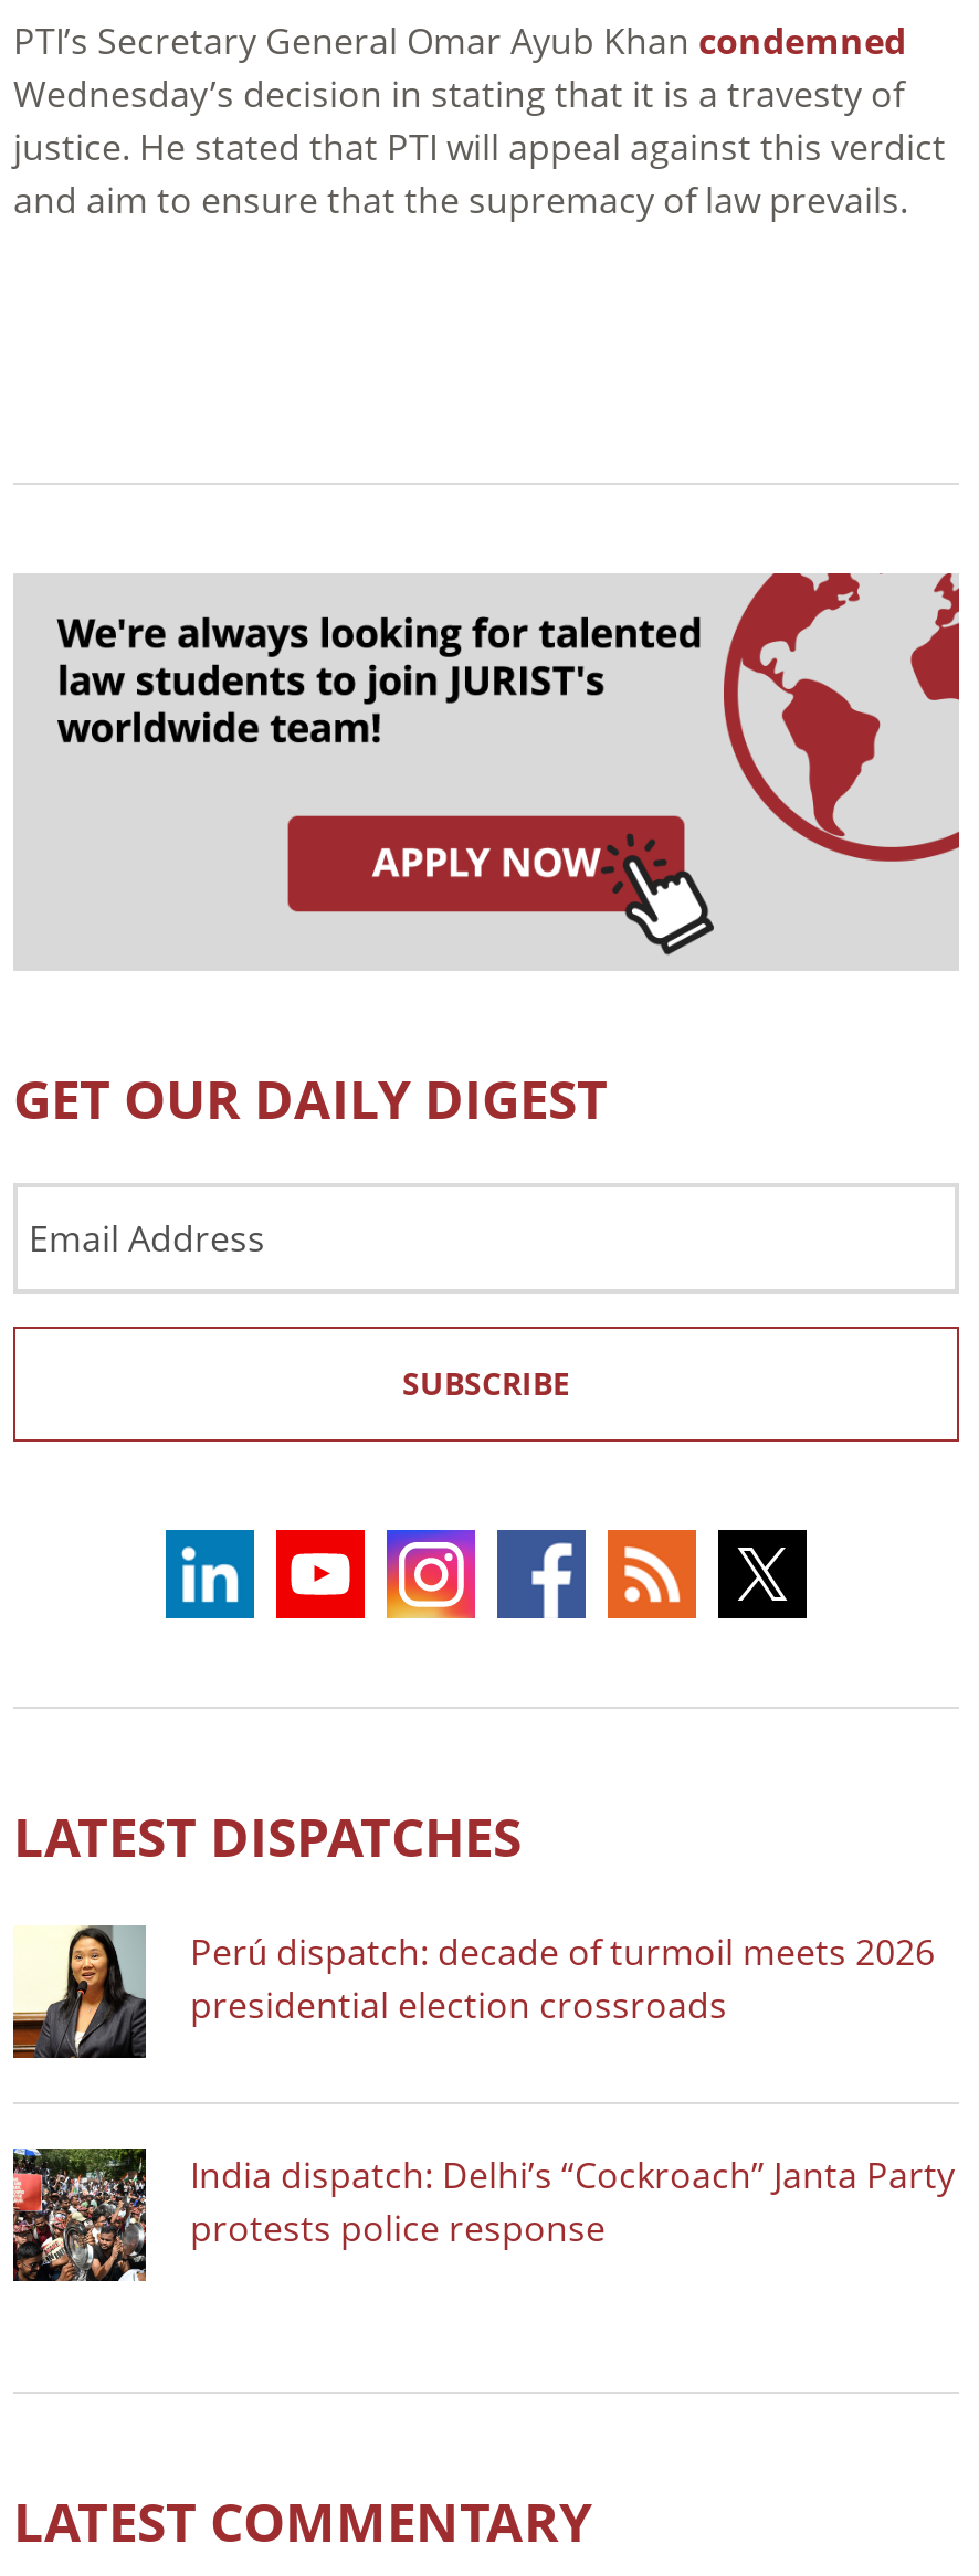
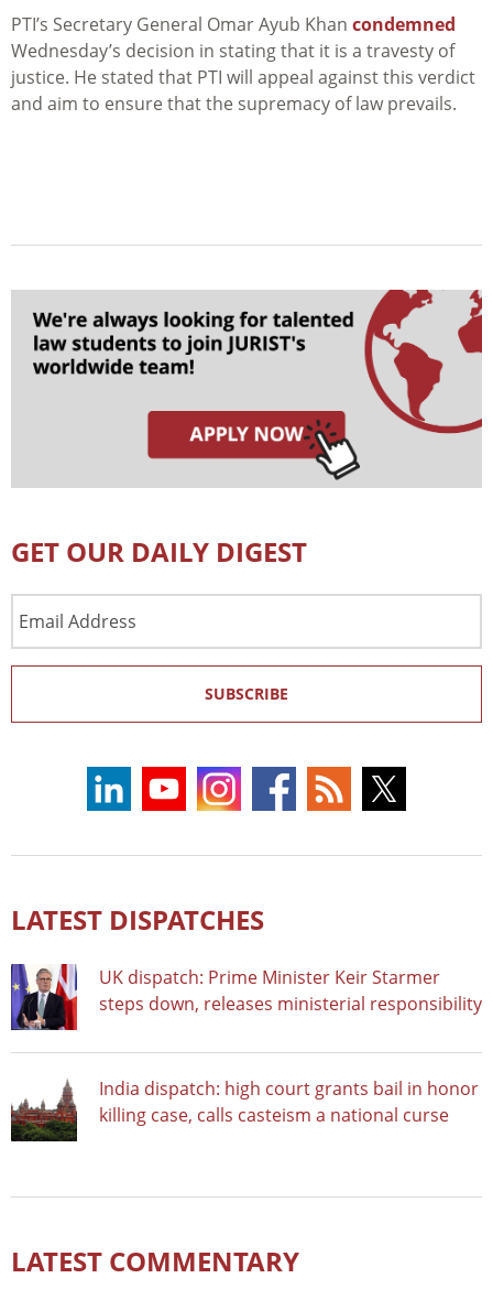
- [image]
- Perú dispatch: decade of turmoil meets 2026
- presidential election crossroads
+ [image]
+ UK dispatch: Prime Minister Keir Starmer
+ steps down, releases ministerial responsibility

- [image]
- India dispatch: Delhi’s “Cockroach” Janta Party
- protests police response
+ [image]
+ India dispatch: high court grants bail in honor
+ killing case, calls casteism a national curse
